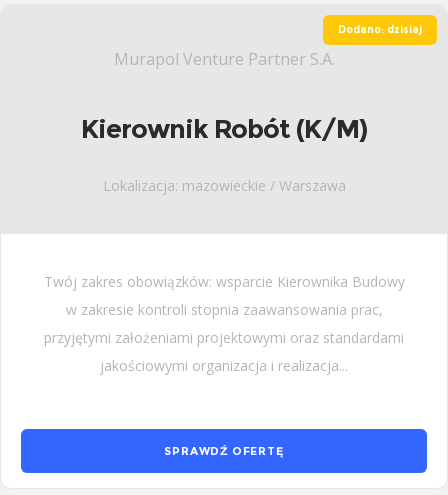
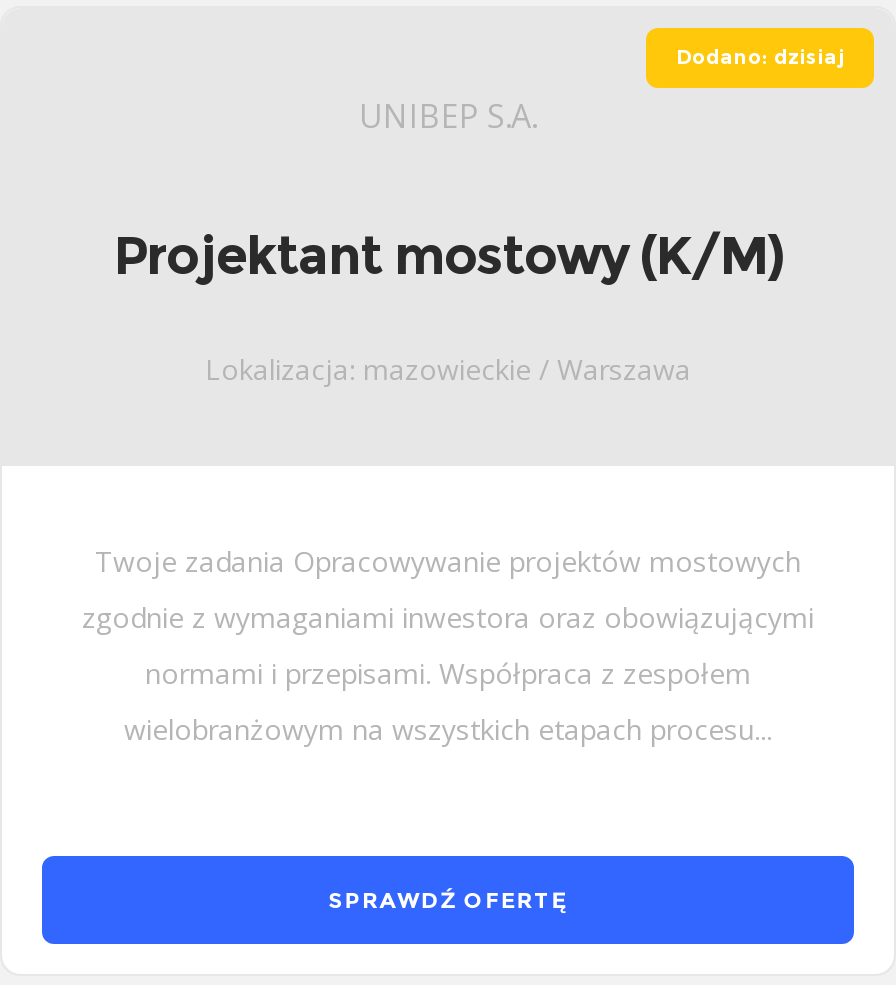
- Murapol Venture Partner S.A.
+ UNIBEP S.A.

- Kierownik Robót (K/M)
+ Projektant mostowy (K/M)

- Twój zakres obowiązków: wsparcie Kierownika Budowy
+ Twoje zadania Opracowywanie projektów mostowych

- w zakresie kontroli stopnia zaawansowania prac,
+ zgodnie z wymaganiami inwestora oraz obowiązującymi

- przyjętymi założeniami projektowymi oraz standardami
+ normami i przepisami. Współpraca z zespołem

- jakościowymi organizacja i realizacja...
+ wielobranżowym na wszystkich etapach procesu...
